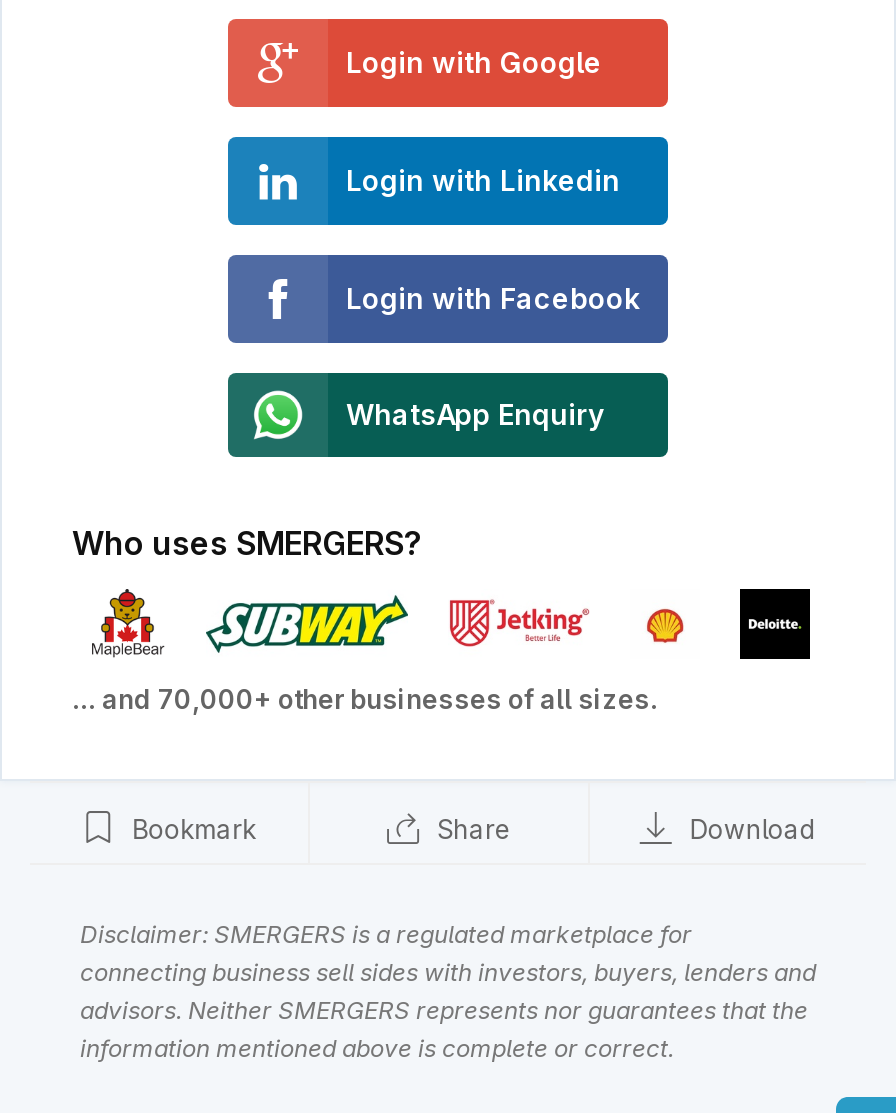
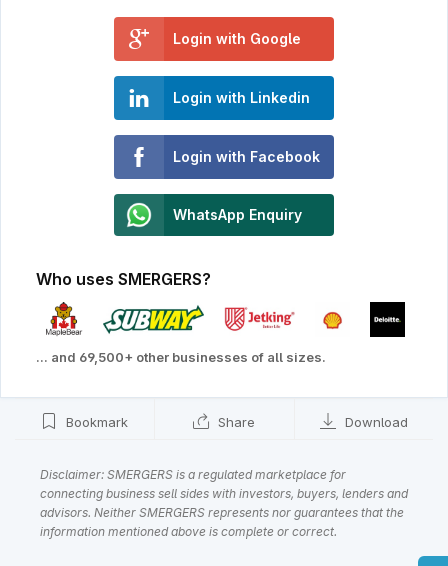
- ... and 70,000+ other businesses of all sizes.
+ ... and 69,500+ other businesses of all sizes.
